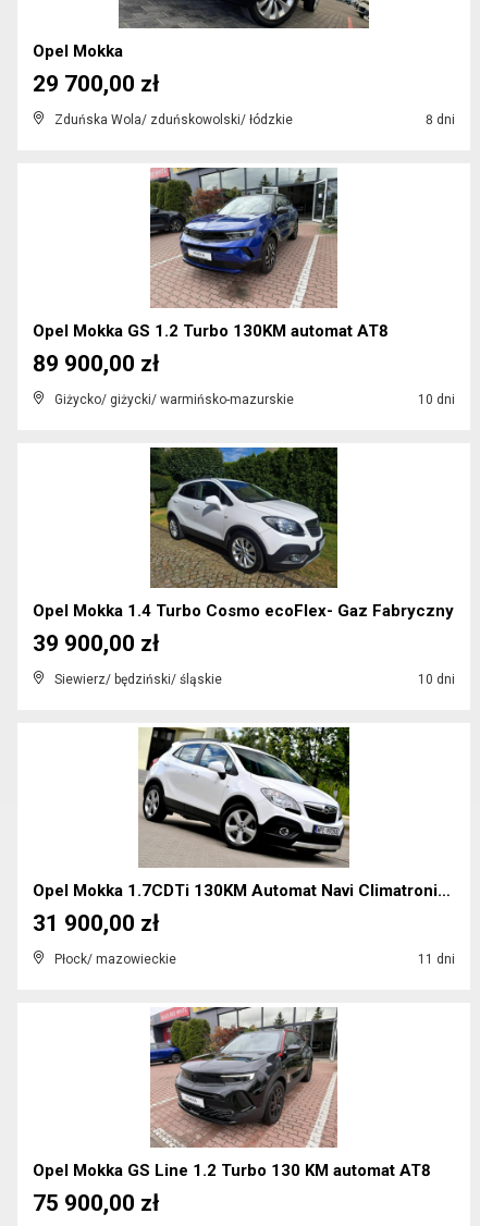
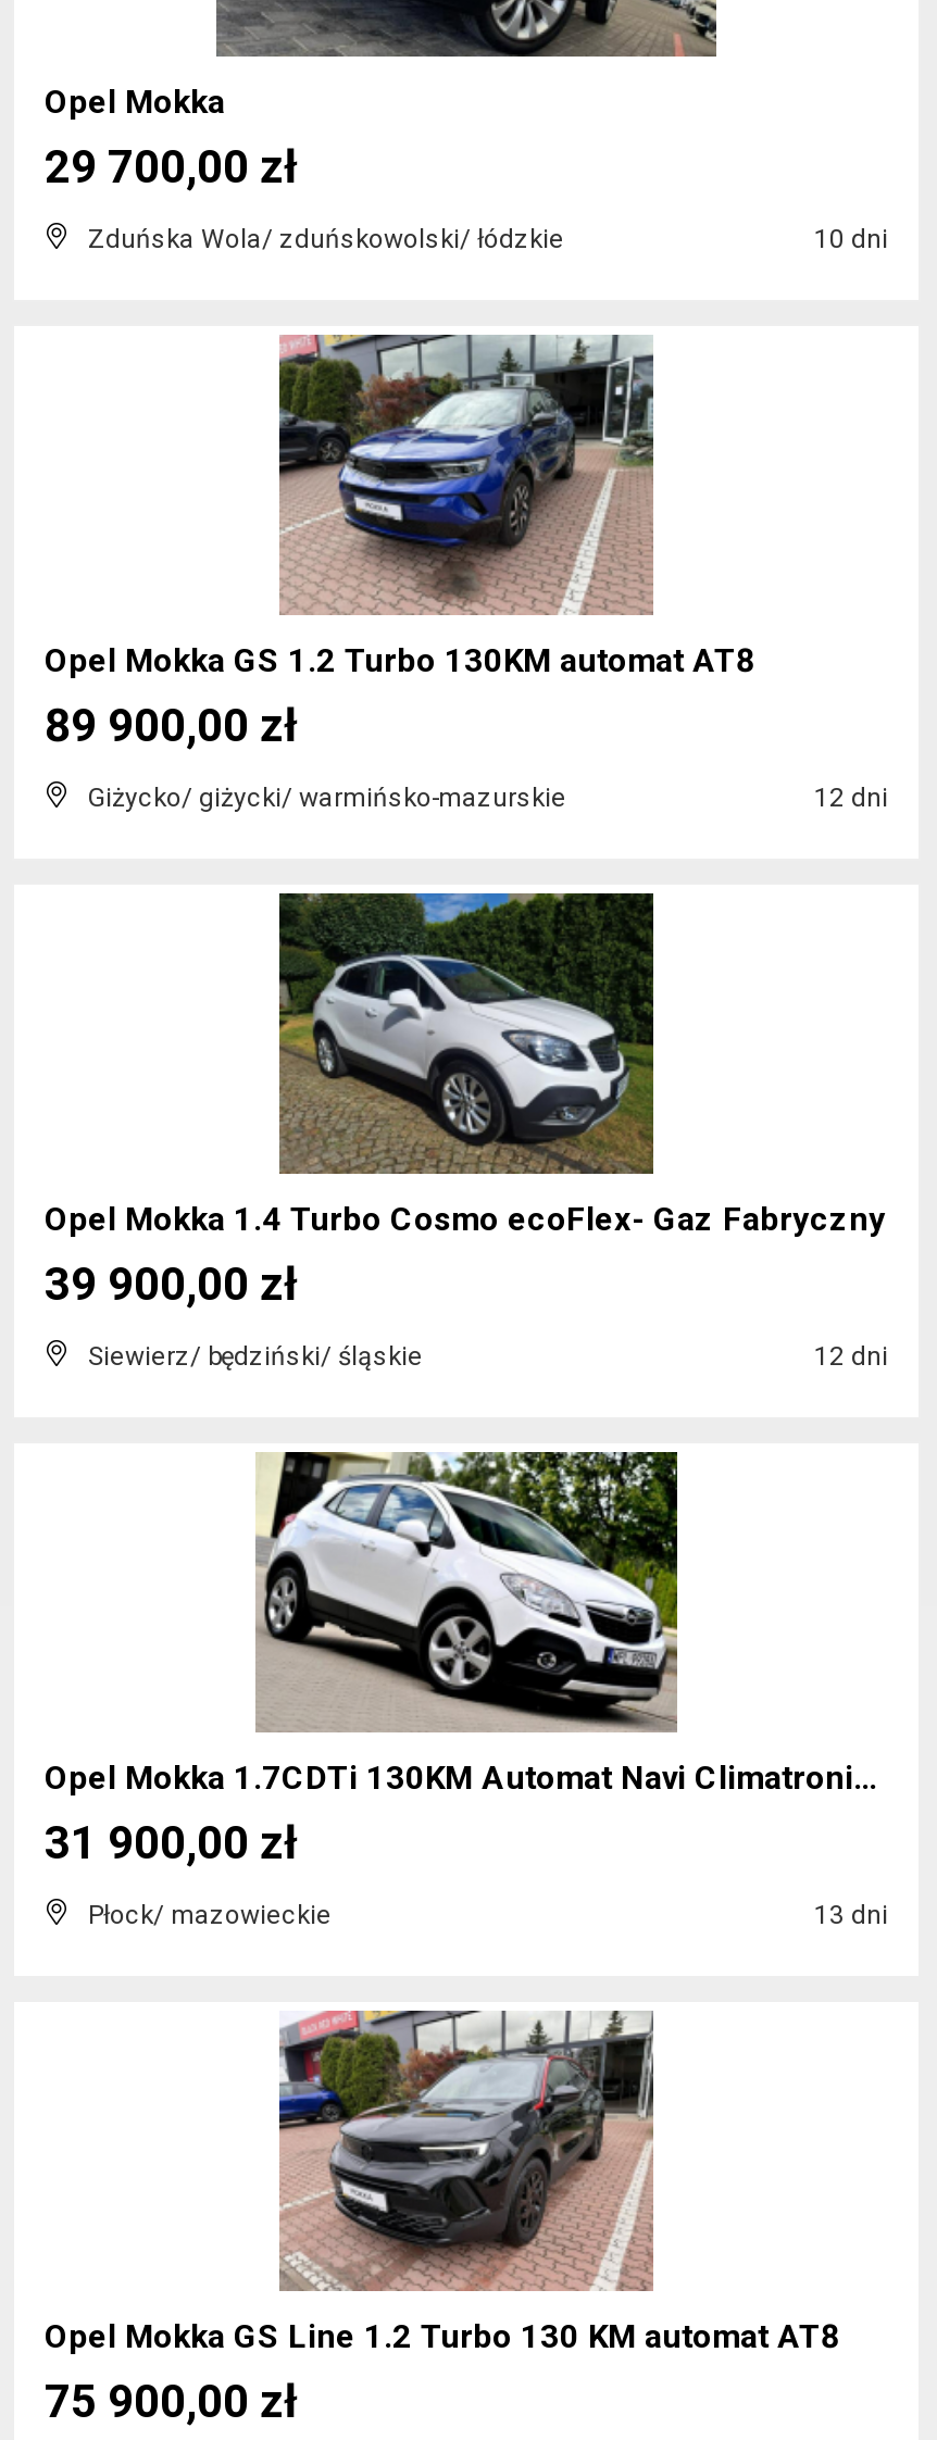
- 8 dni
+ 10 dni

- 10 dni
+ 12 dni

- 10 dni
+ 12 dni

- 11 dni
+ 13 dni
